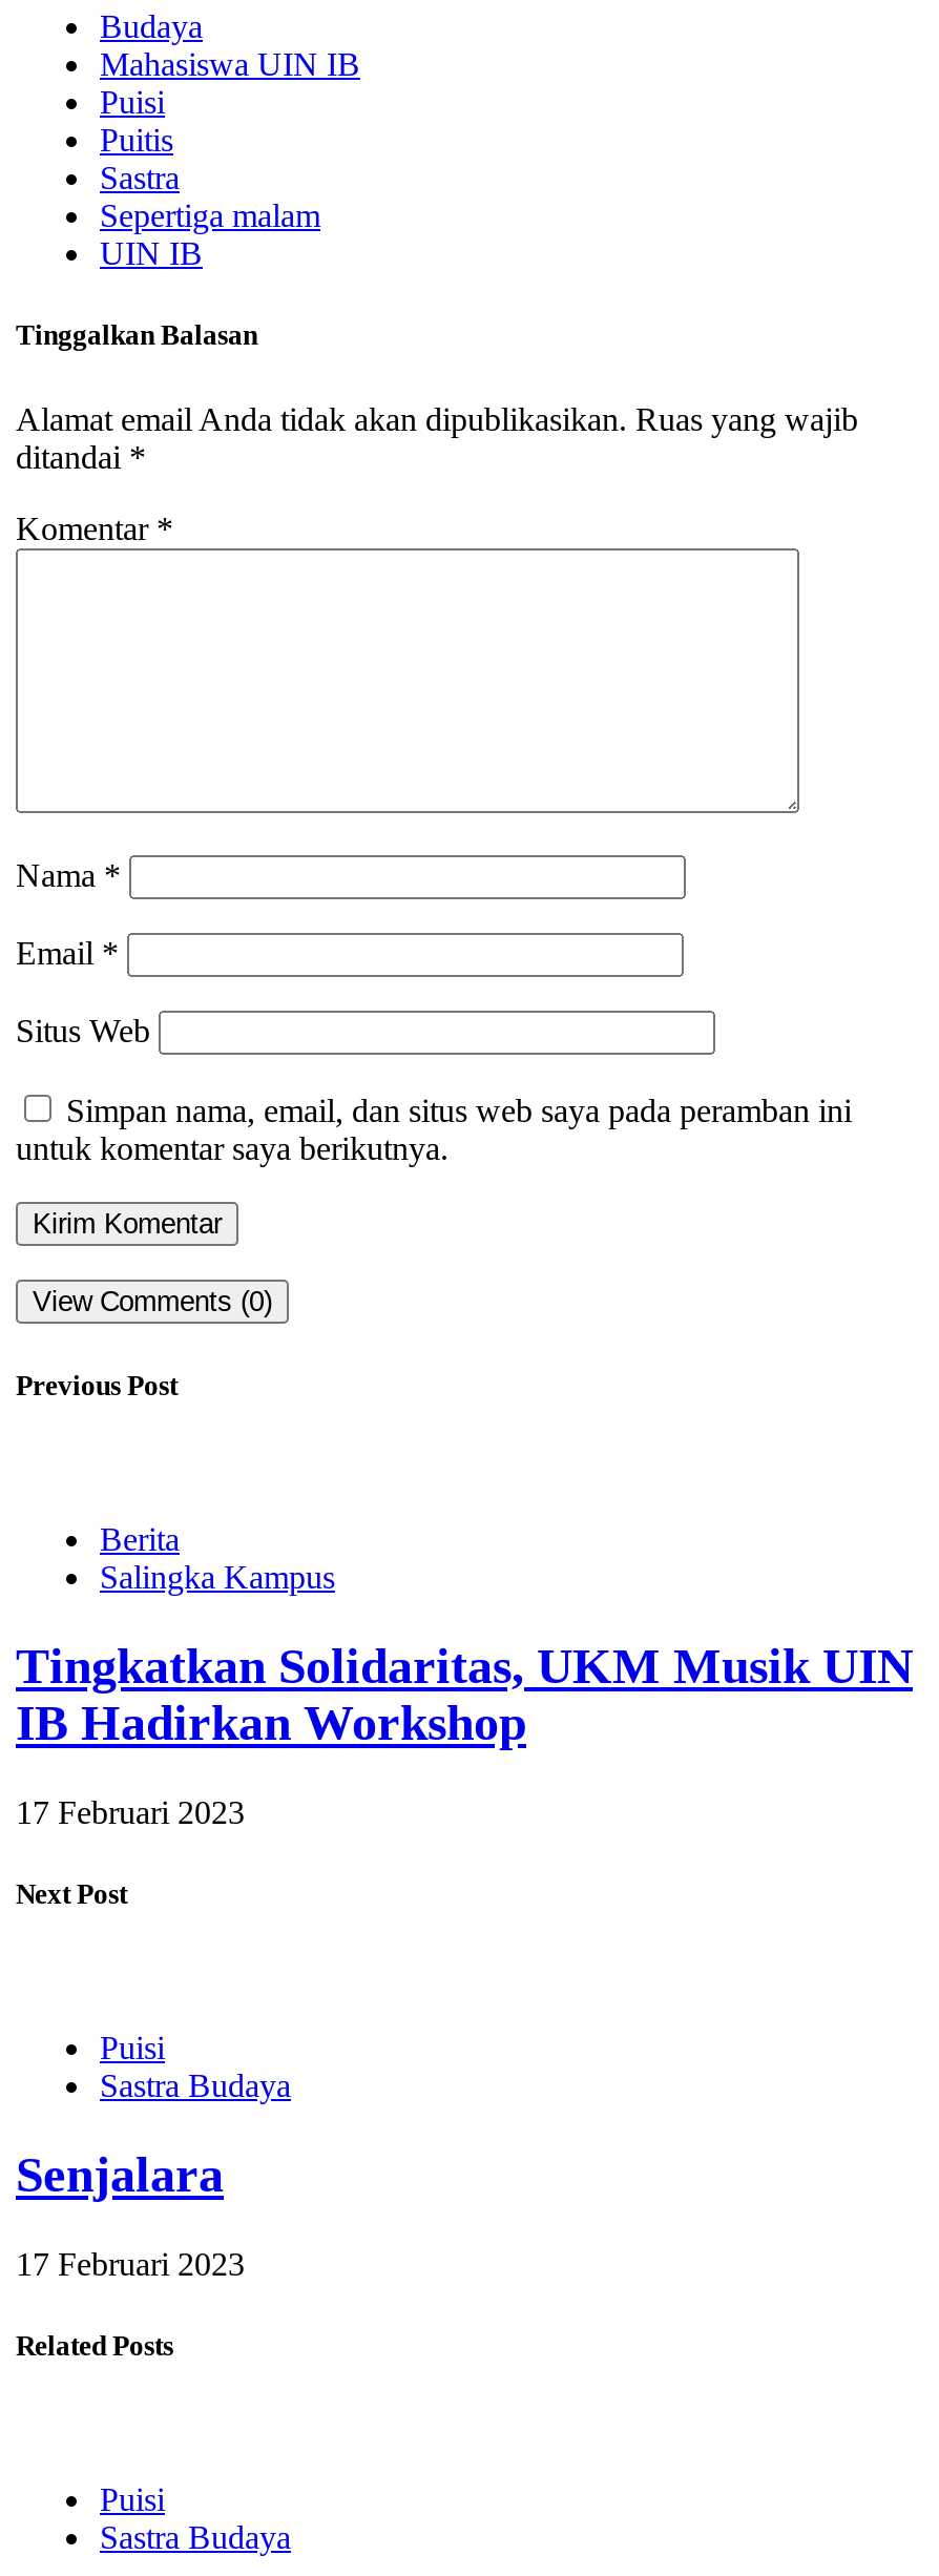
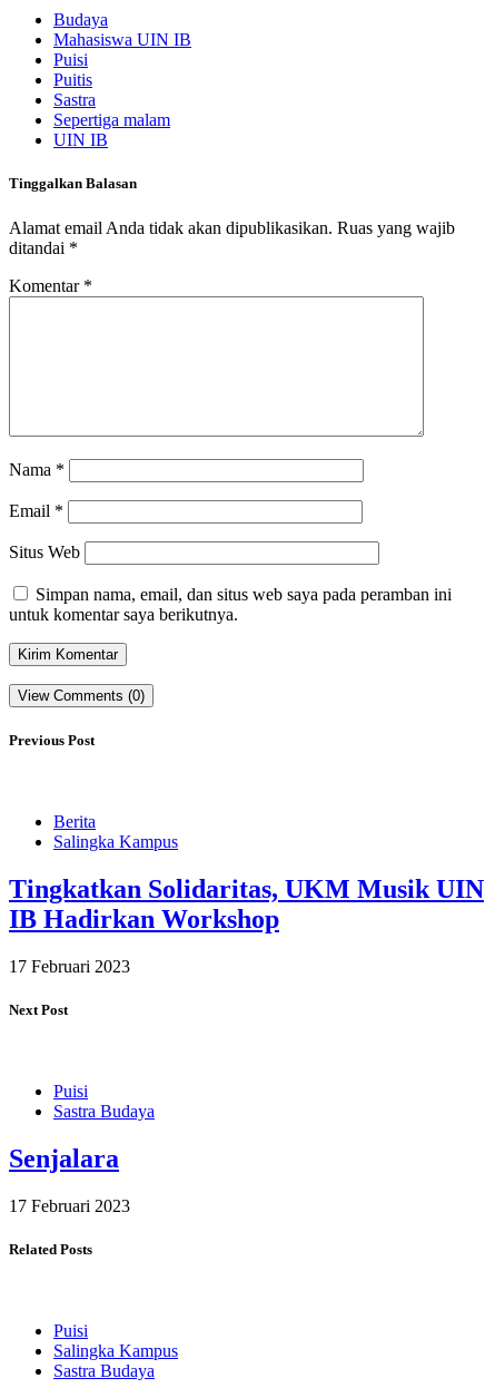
+ Salingka Kampus
